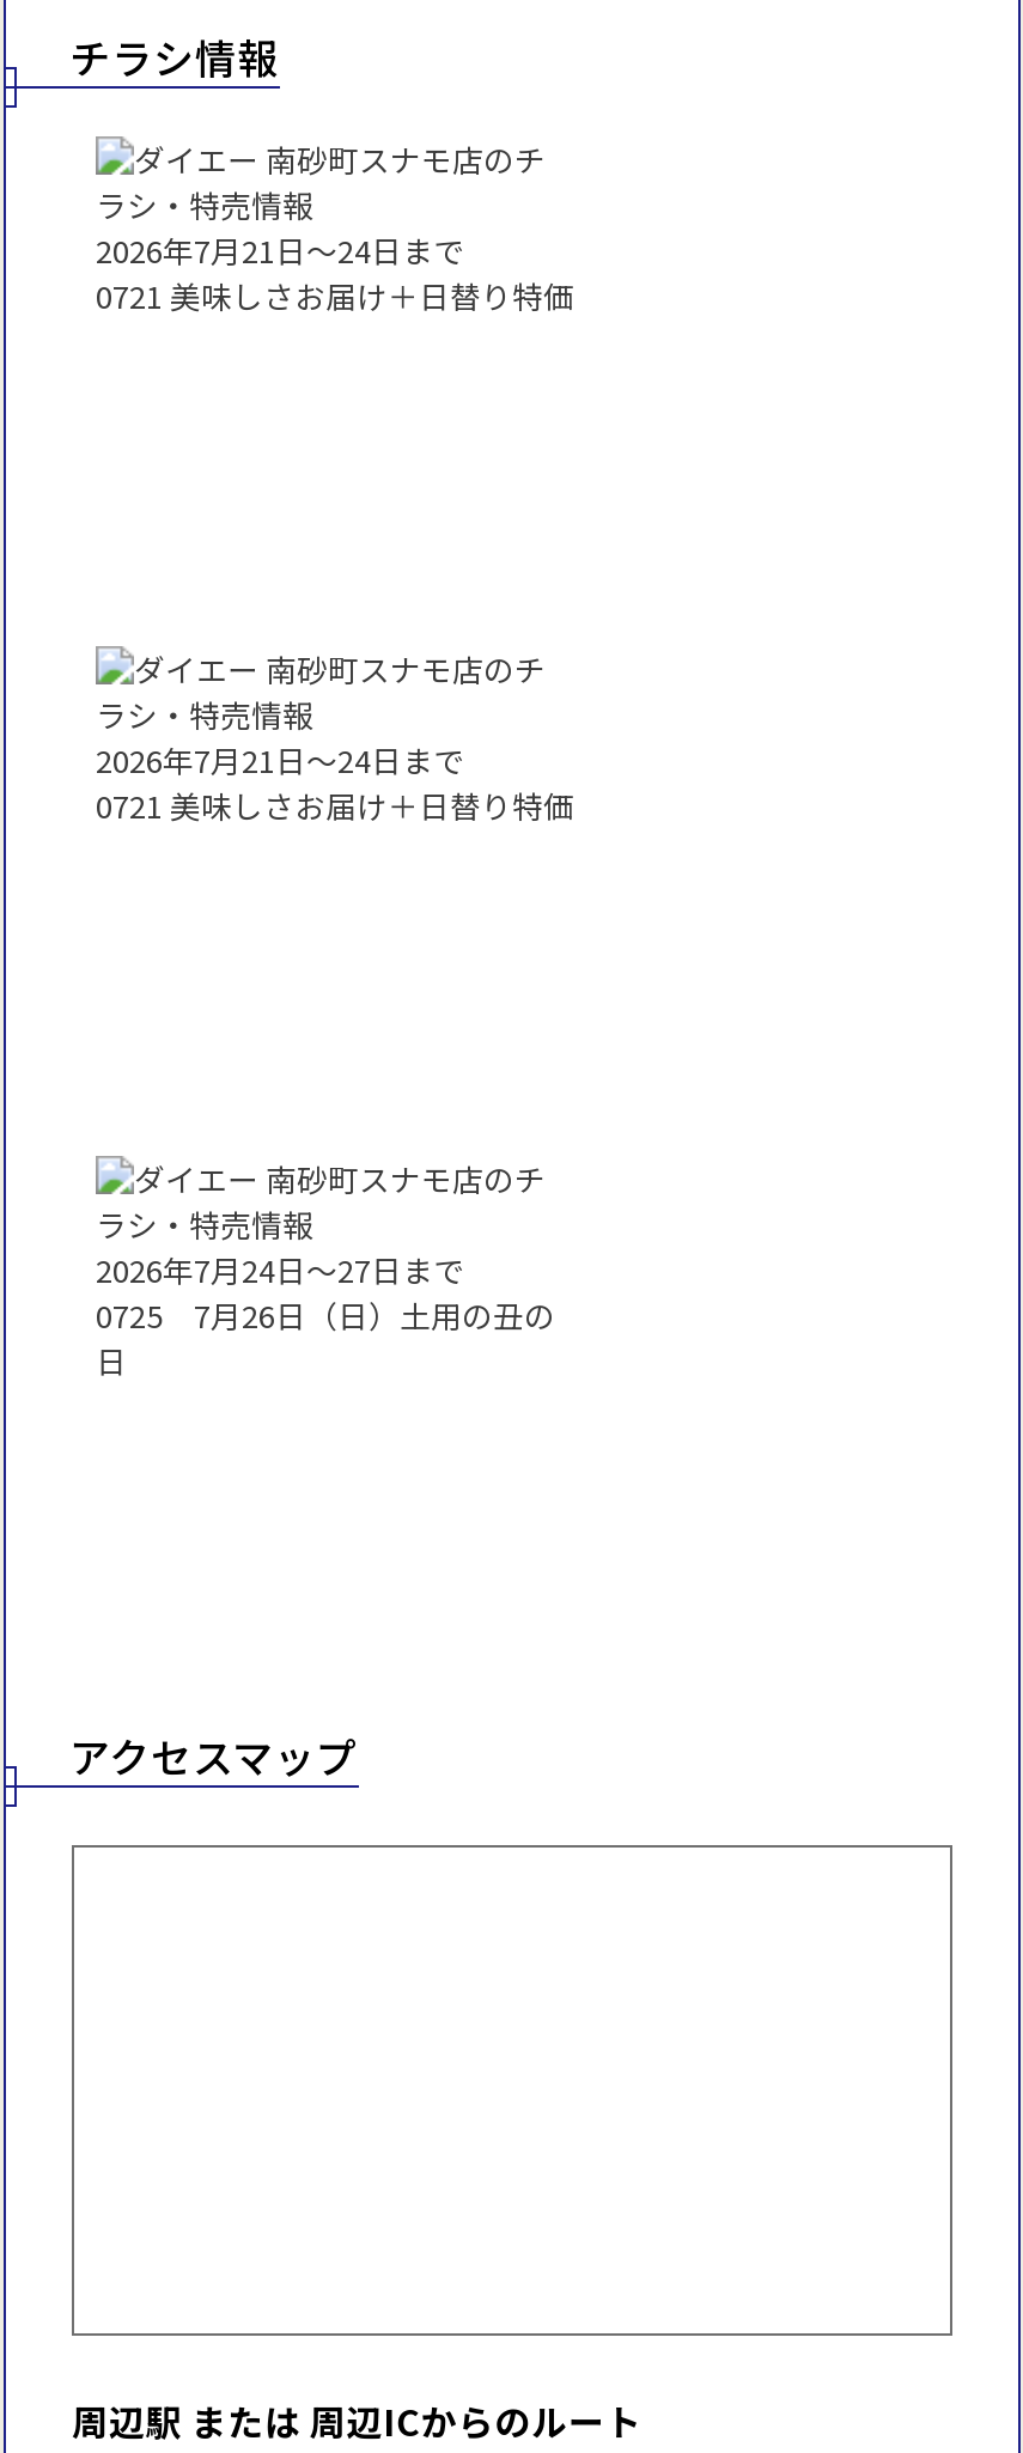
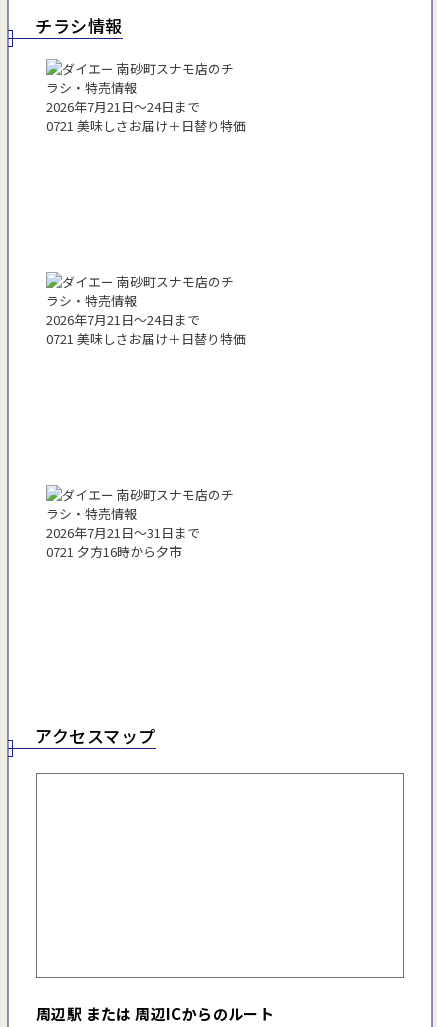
- 2026年7月24日〜27日まで
- 0725 7月26日（日）土用の丑の
- 日
+ 2026年7月21日〜31日まで
+ 0721 夕方16時から夕市
